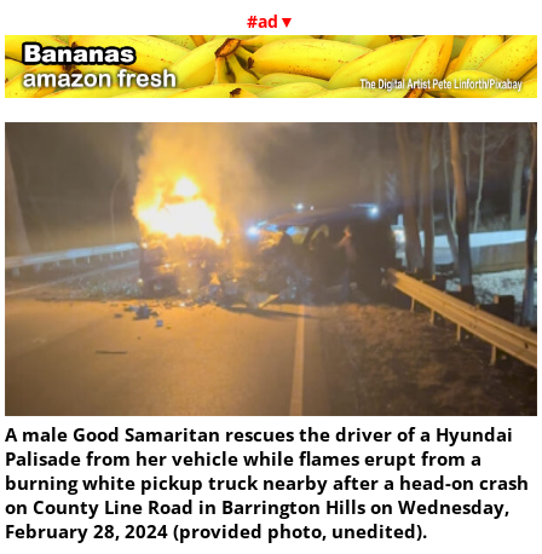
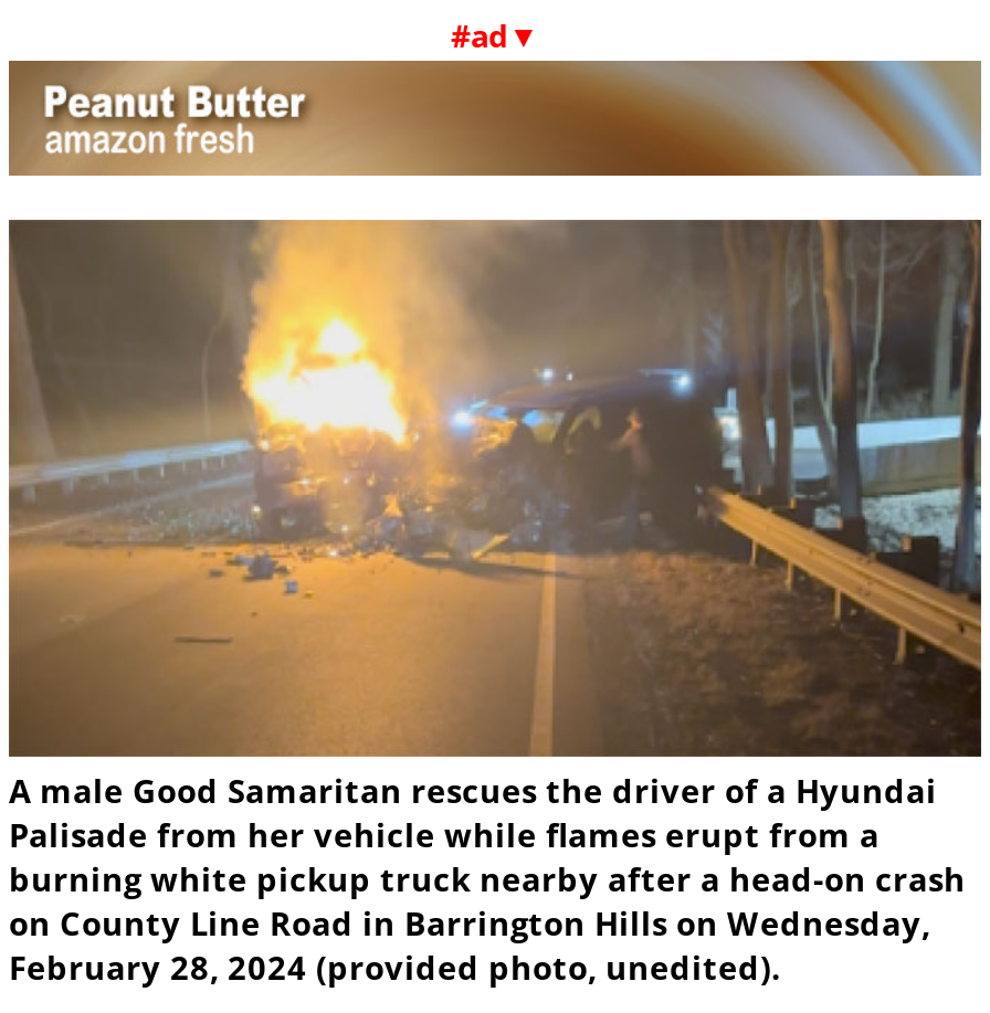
- [image]
+ [image]
